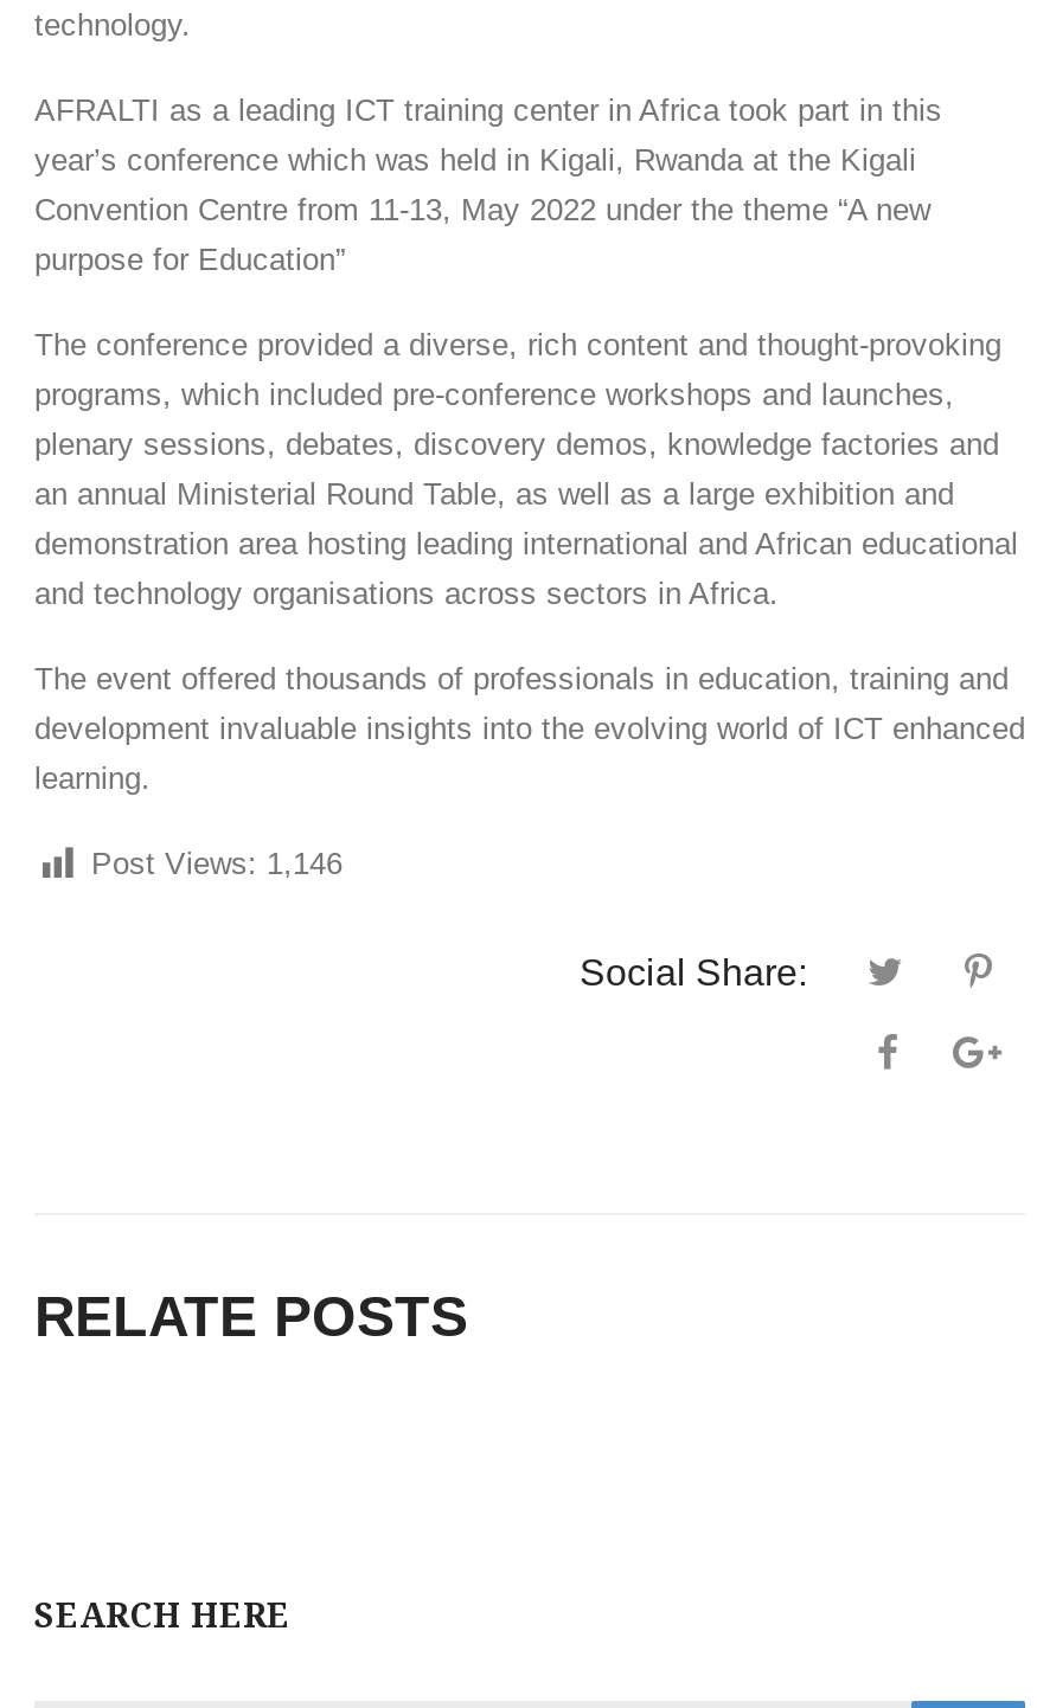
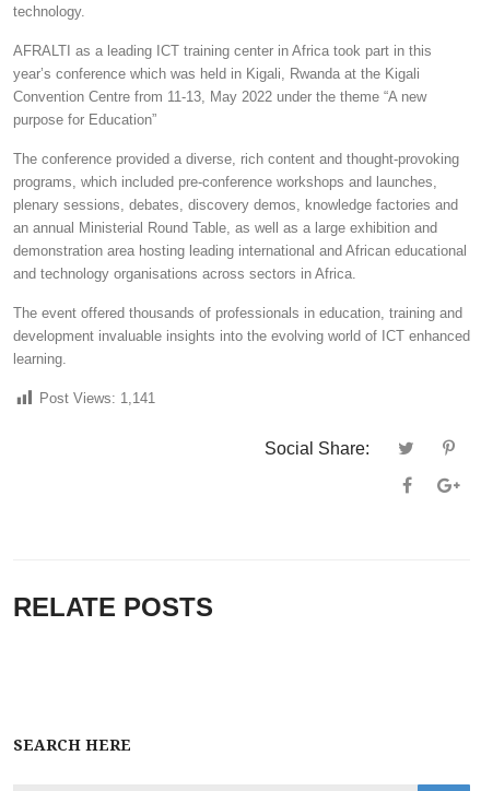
- Post Views: 1,146
+ Post Views: 1,141
